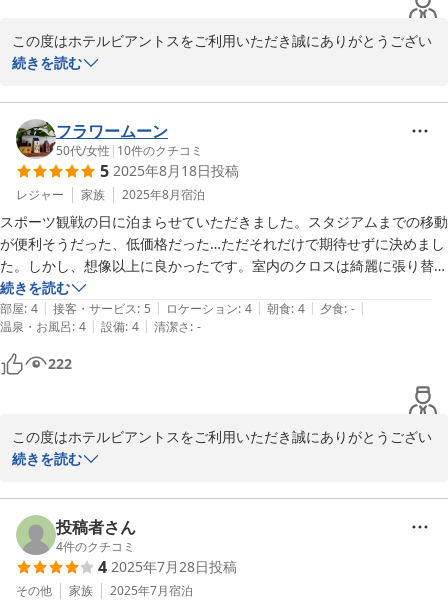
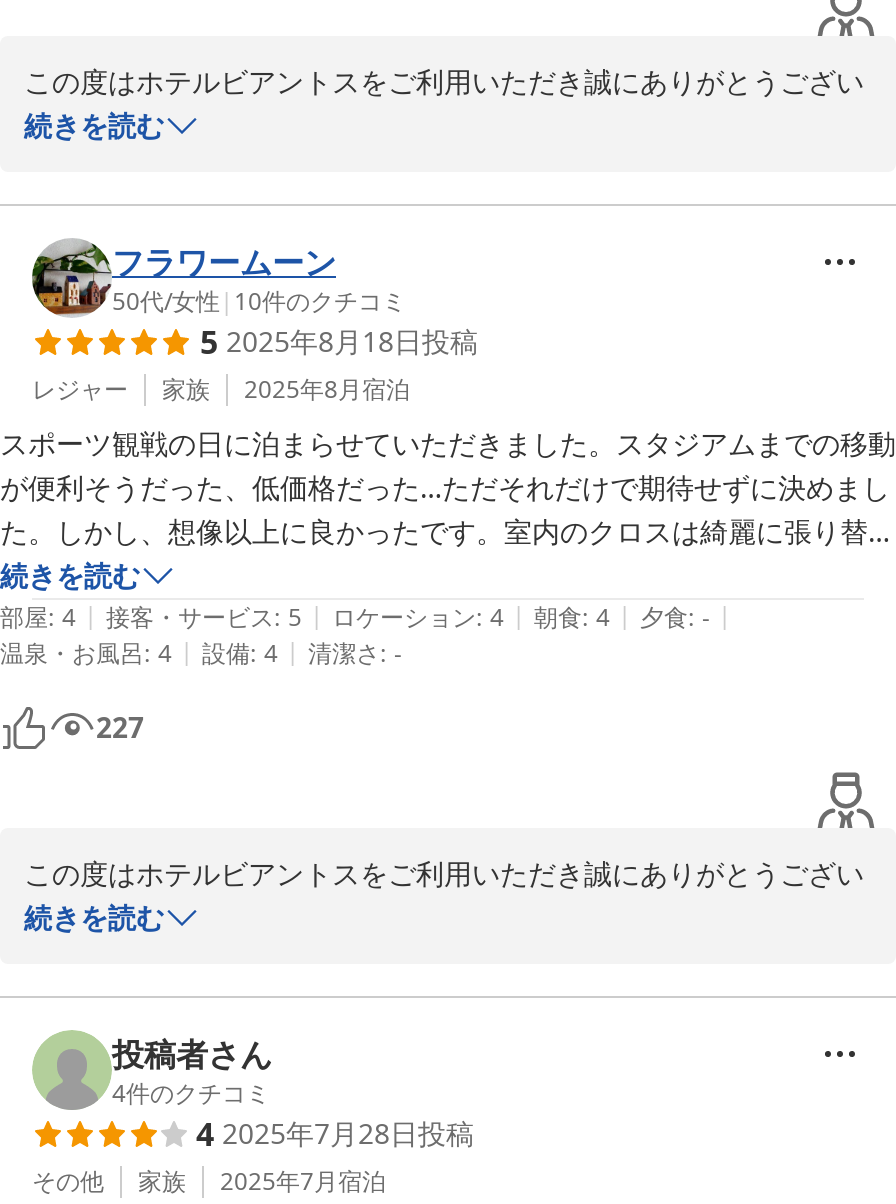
- 222
+ 227
